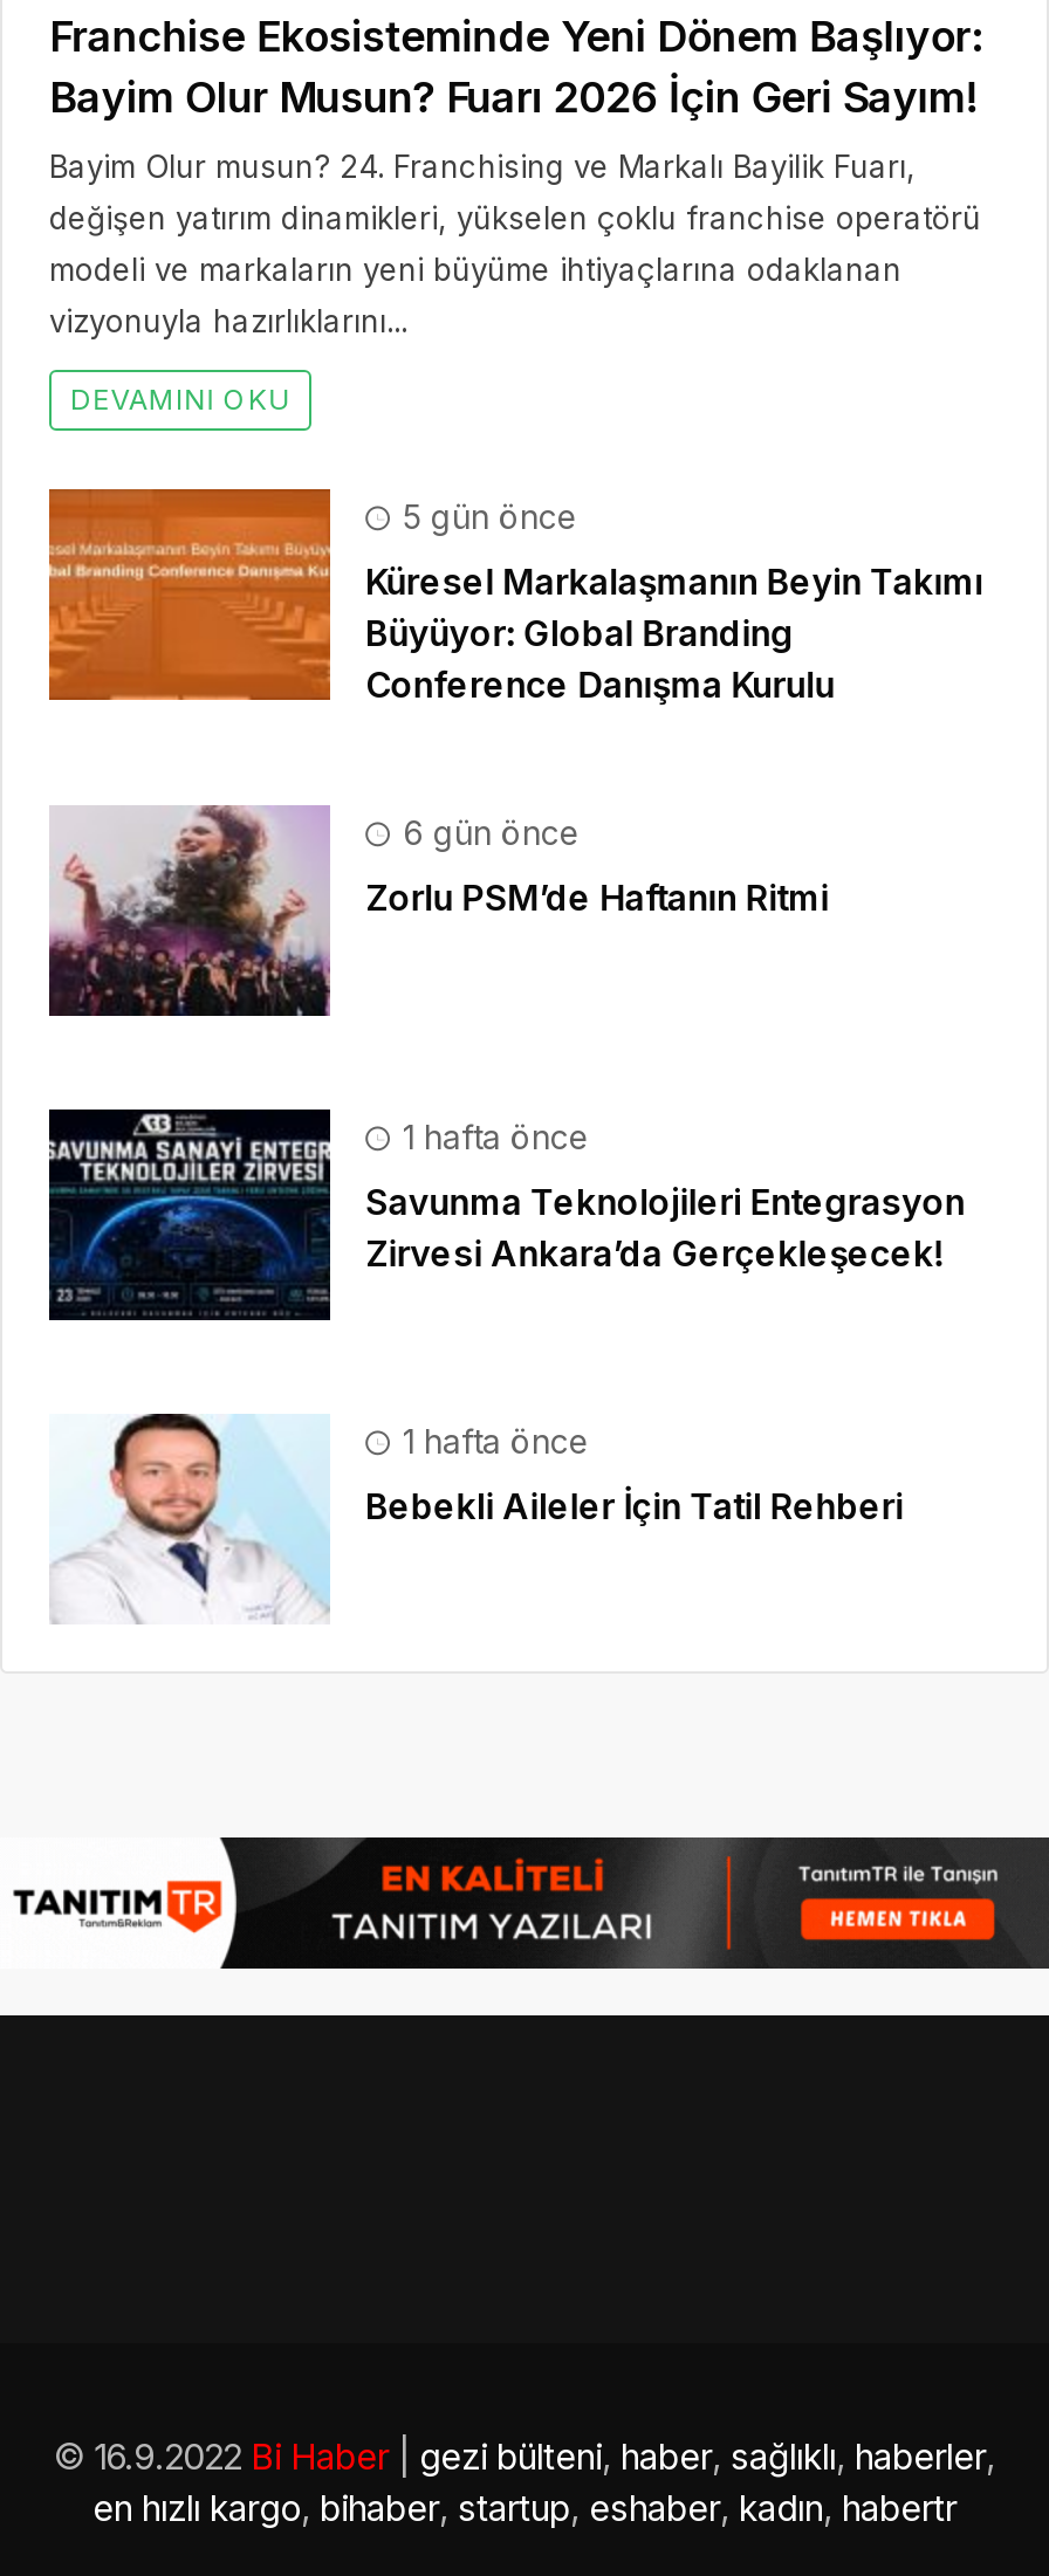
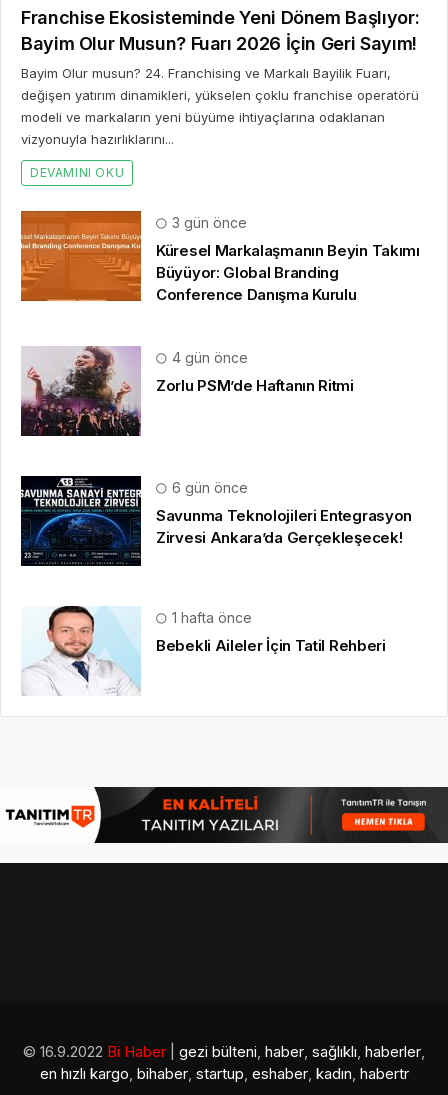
- 5 gün önce
+ 3 gün önce

- 6 gün önce
+ 4 gün önce

- 1 hafta önce
+ 6 gün önce
